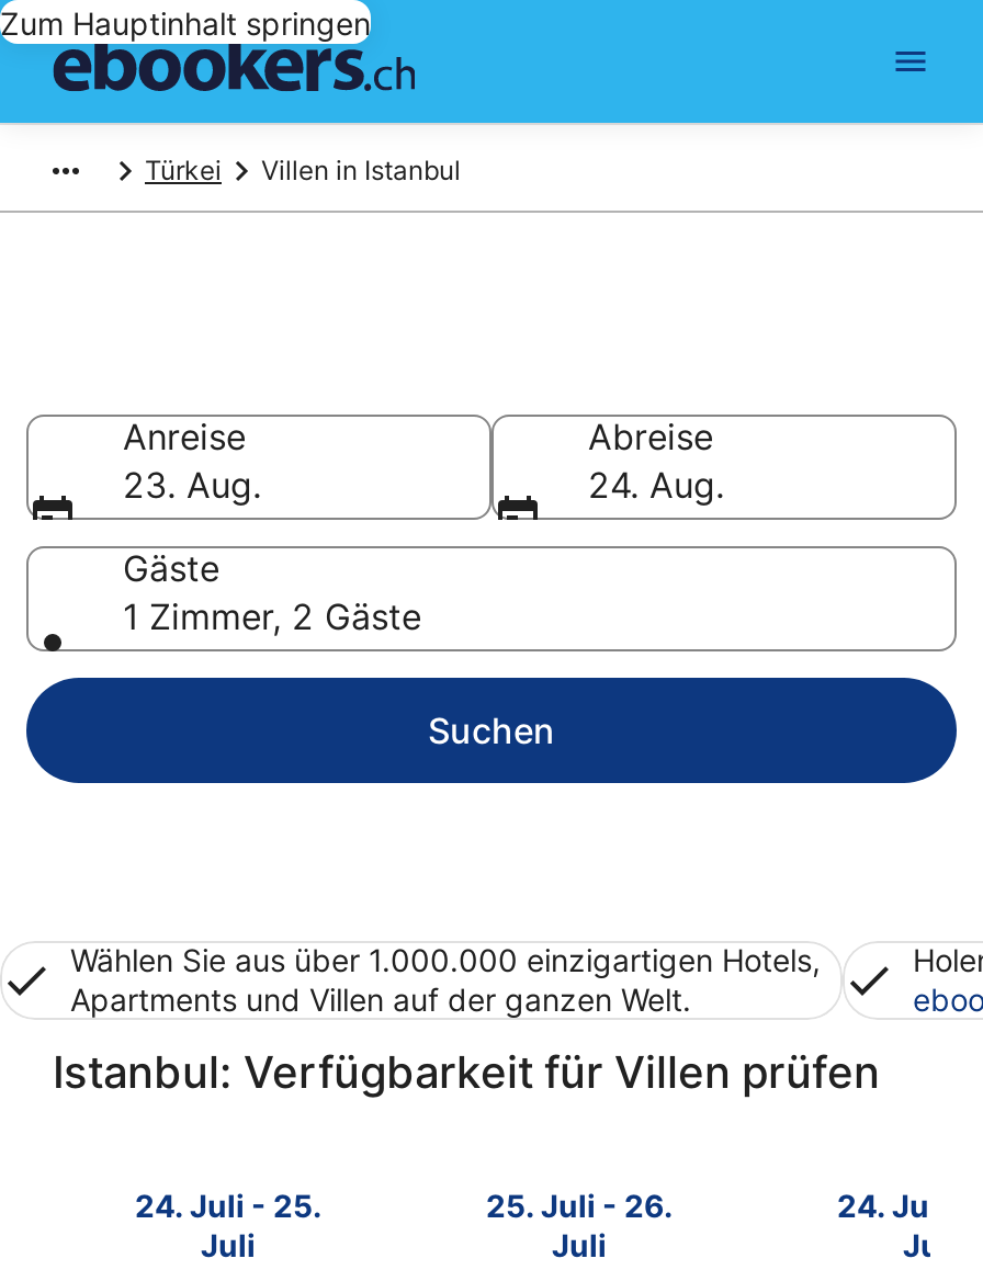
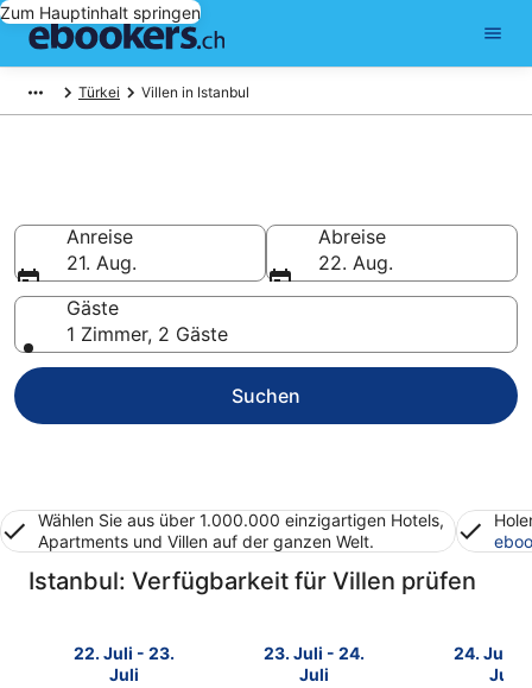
- 23. Aug.
+ 21. Aug.

- 24. Aug.
+ 22. Aug.

- 24. Juli - 25.
+ 22. Juli - 23.

- 25. Juli - 26.
+ 23. Juli - 24.
